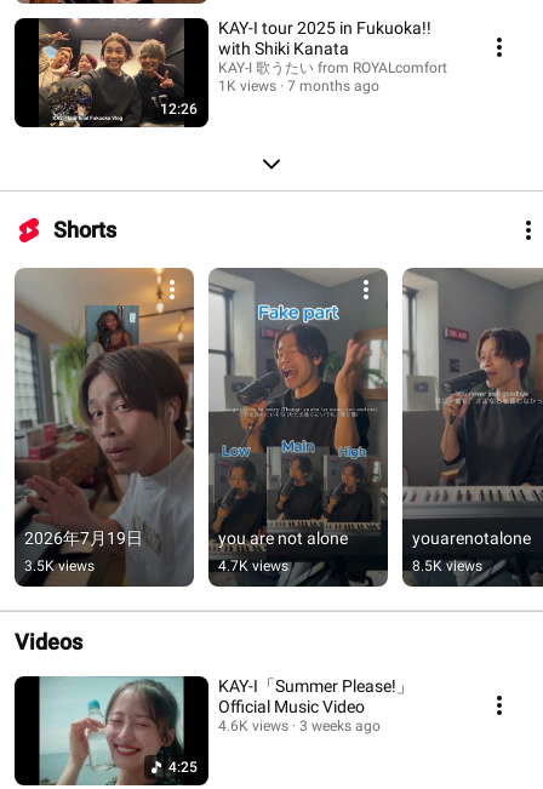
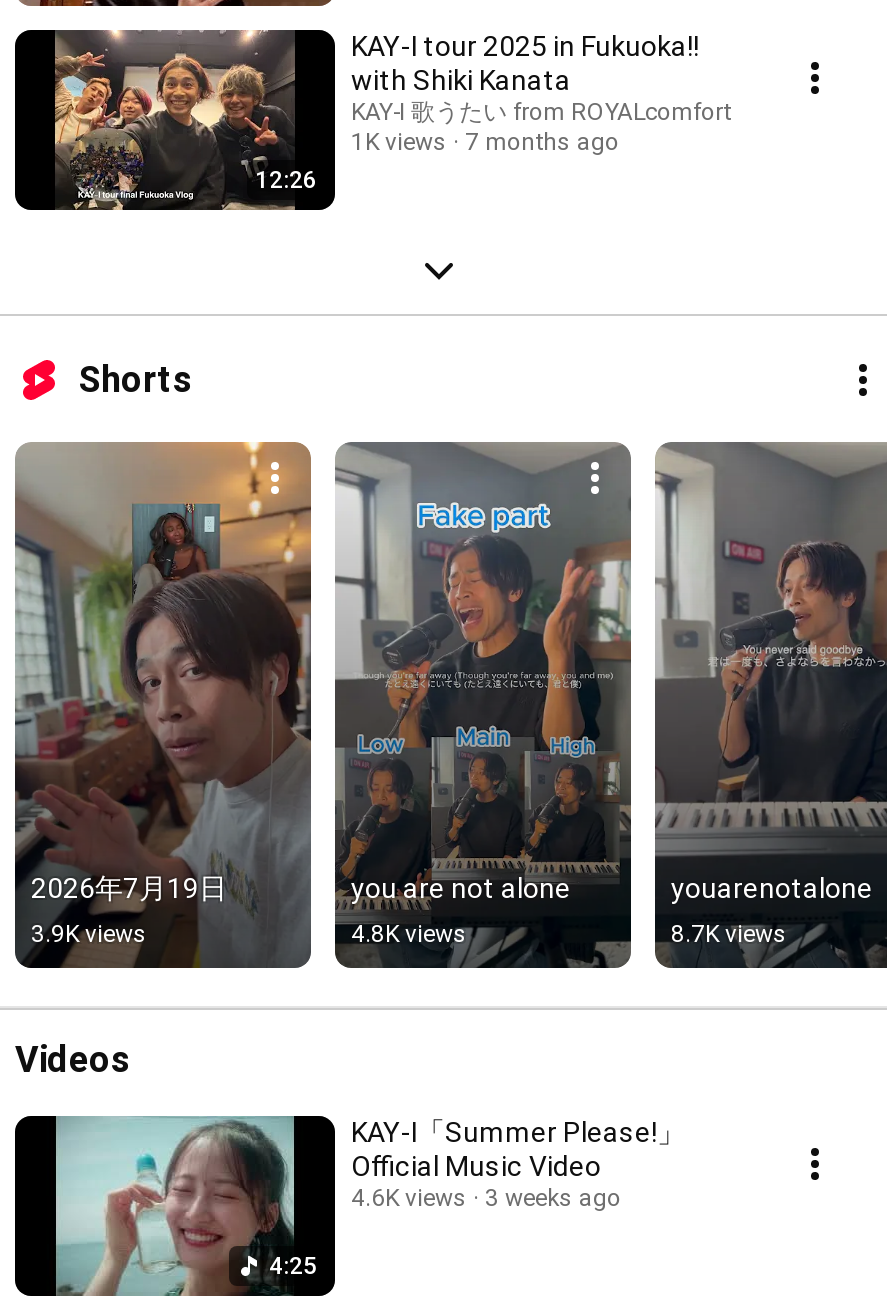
- 3.5K views
+ 3.9K views

- 4.7K views
+ 4.8K views

- 8.5K views
+ 8.7K views
